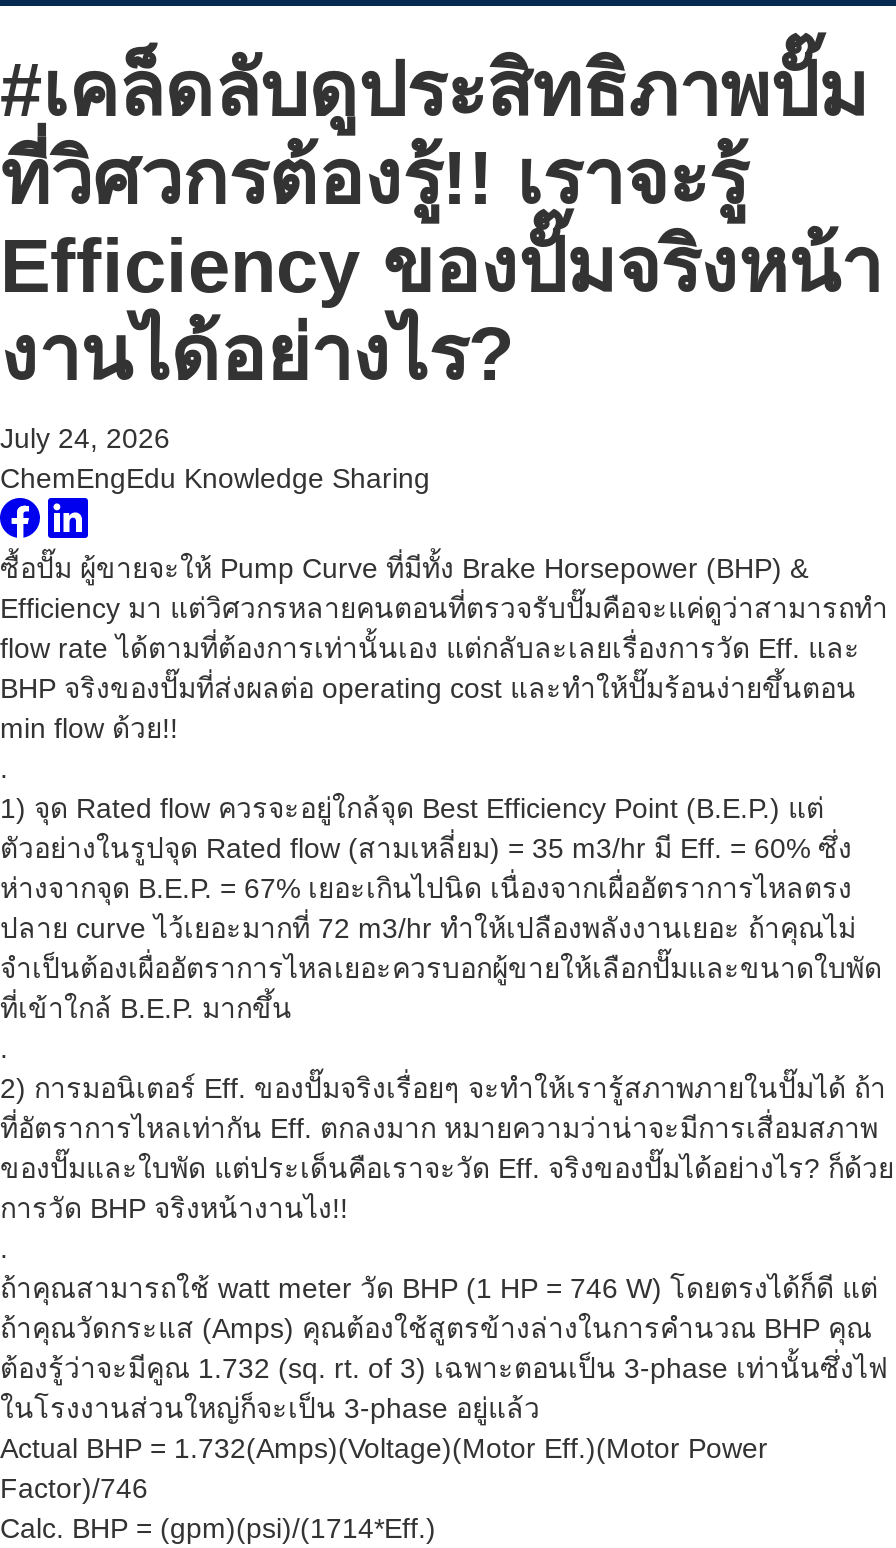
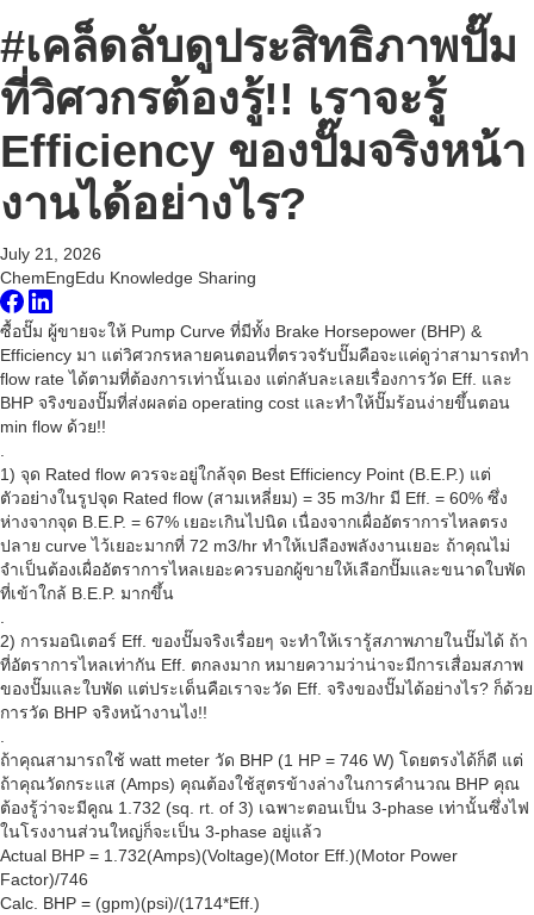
- July 24, 2026
+ July 21, 2026
